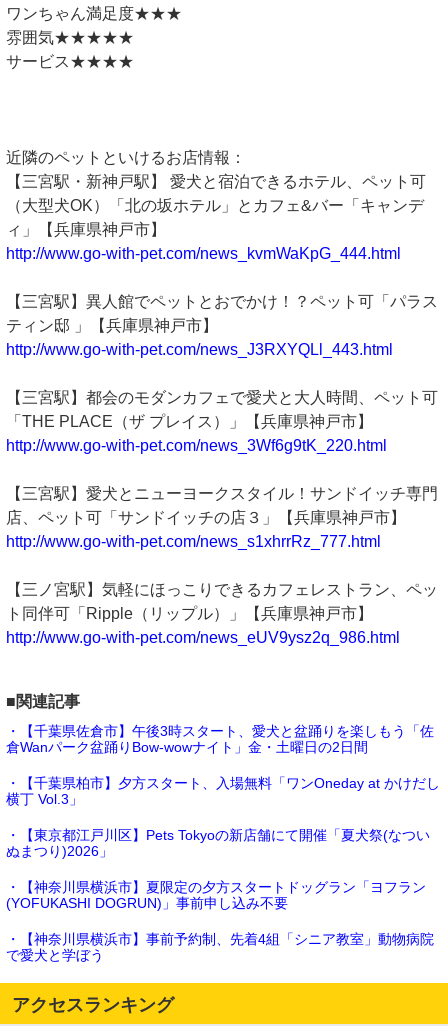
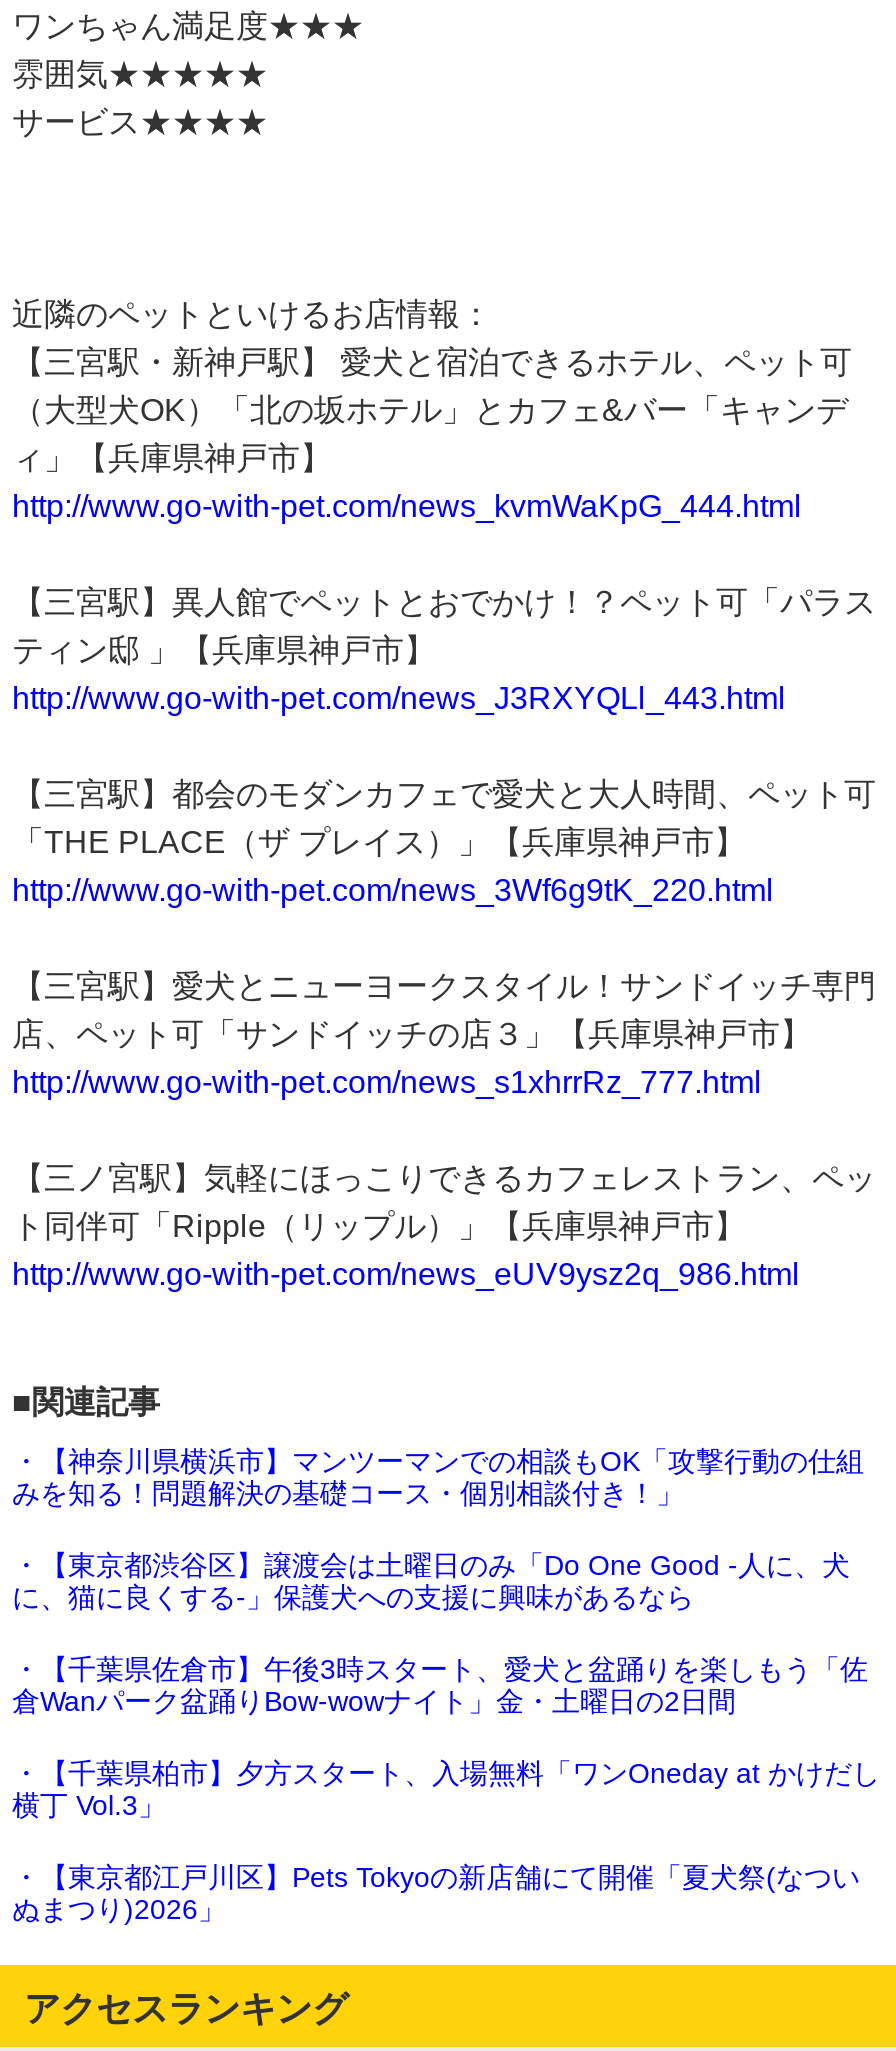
+ ・【神奈川県横浜市】マンツーマンでの相談もOK「攻撃行動の仕組
+ みを知る！問題解決の基礎コース・個別相談付き！」
+ ・【東京都渋谷区】譲渡会は土曜日のみ「Do One Good -人に、犬
+ に、猫に良くする-」保護犬への支援に興味があるなら

moved down: ・【千葉県佐倉市】午後3時スタート、愛犬と盆踊りを楽しもう「佐 | 倉Wanパーク盆踊りBow-wowナイト」金・土曜日の2日間 | ・【千葉県柏市】夕方スタート、入場無料「ワンOneday at かけだし | 横丁 Vol.3」 | ・【東京都江戸川区】Pets Tokyoの新店舗にて開催「夏犬祭(なつい | ぬまつり)2026」

- ・【神奈川県横浜市】夏限定の夕方スタートドッグラン「ヨフラン
- (YOFUKASHI DOGRUN)」事前申し込み不要
- ・【神奈川県横浜市】事前予約制、先着4組「シニア教室」動物病院
- で愛犬と学ぼう
